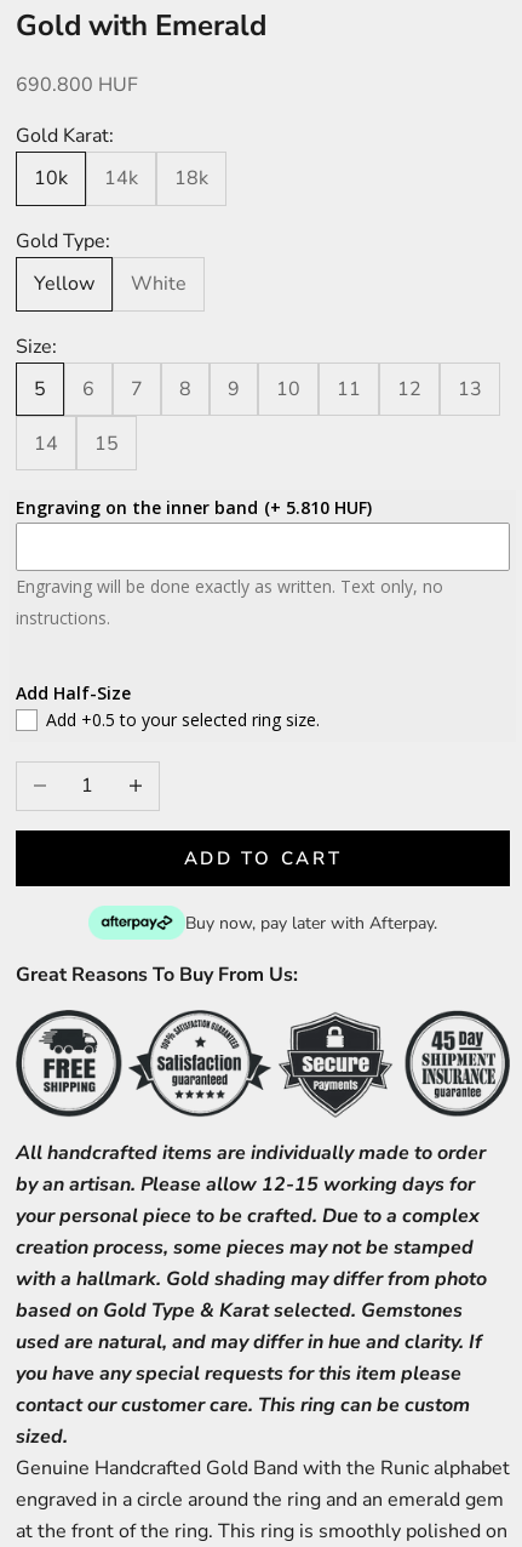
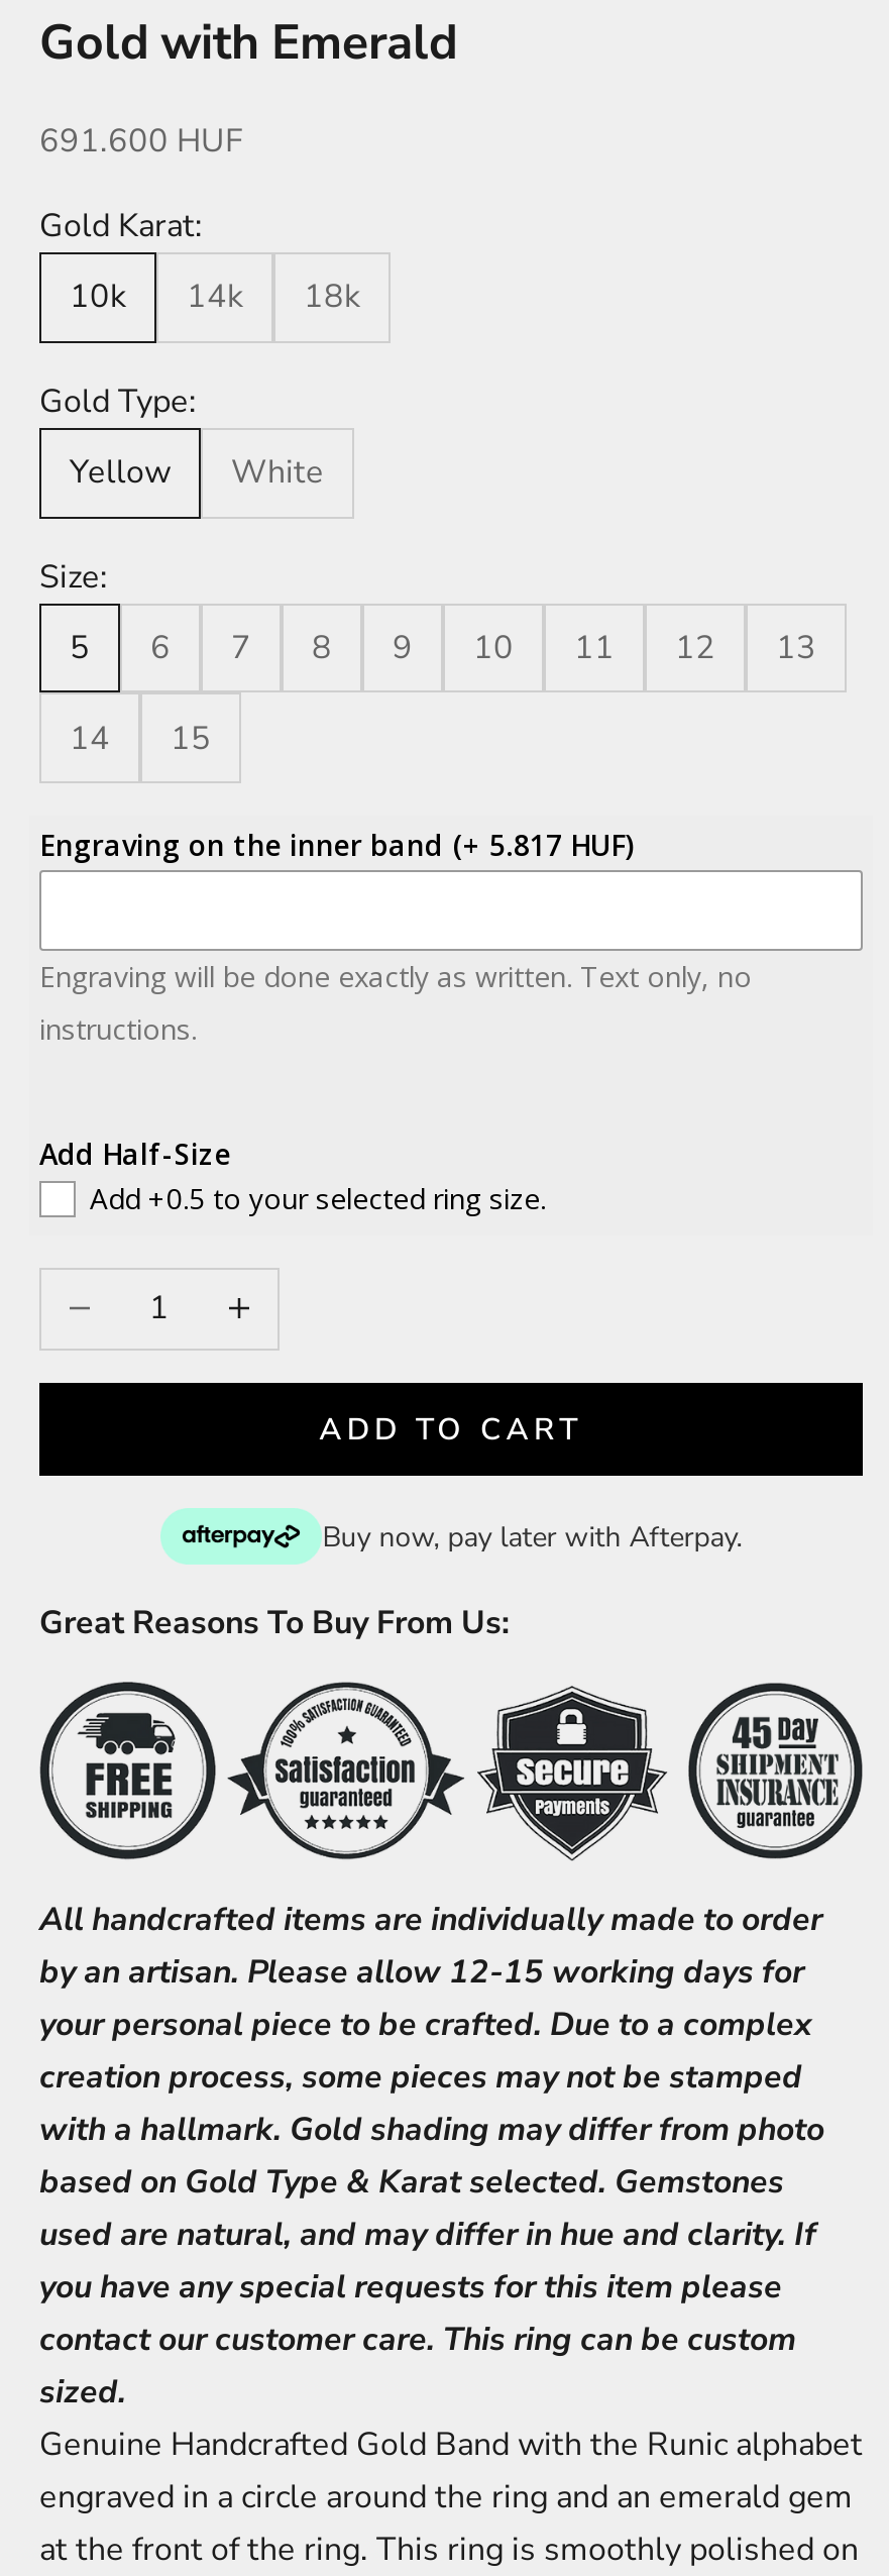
- 690.800 HUF
+ 691.600 HUF

- Engraving on the inner band (+ 5.810 HUF)
+ Engraving on the inner band (+ 5.817 HUF)
